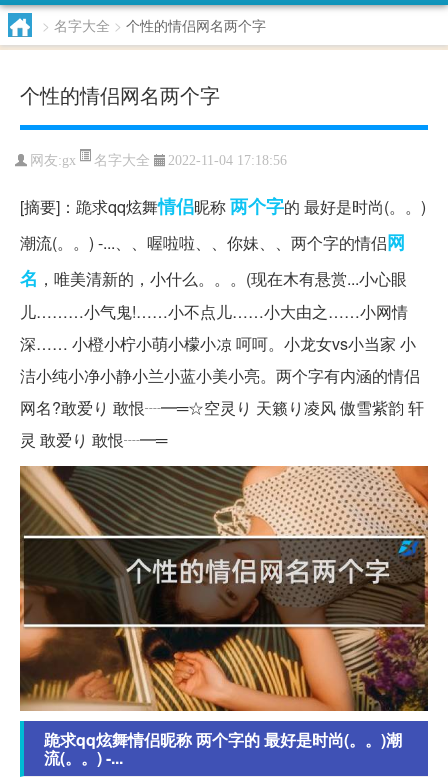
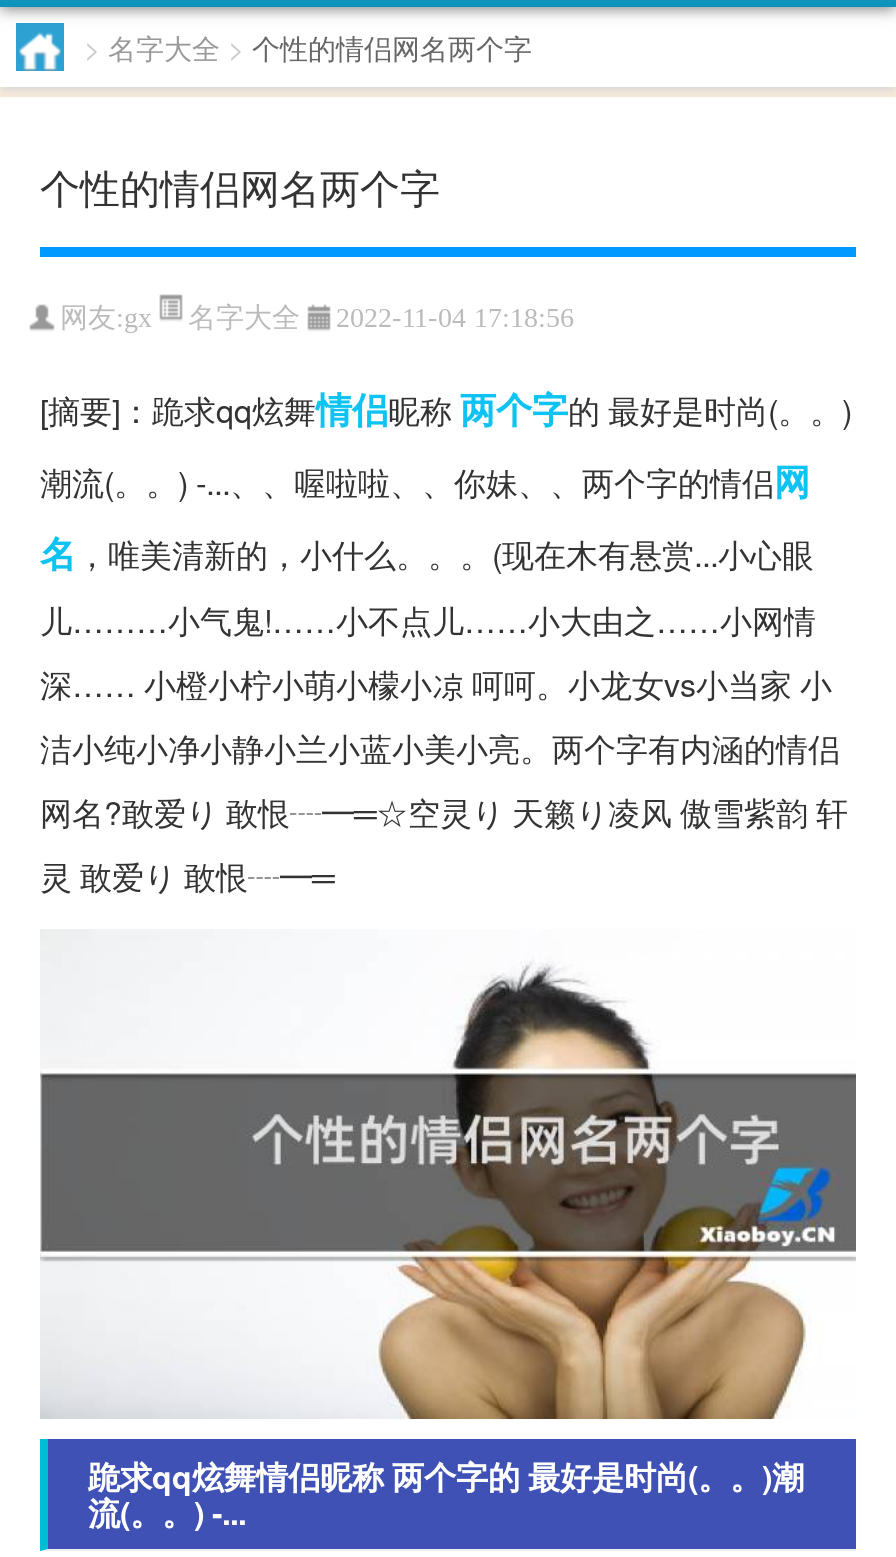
- [image]
+ [image]
